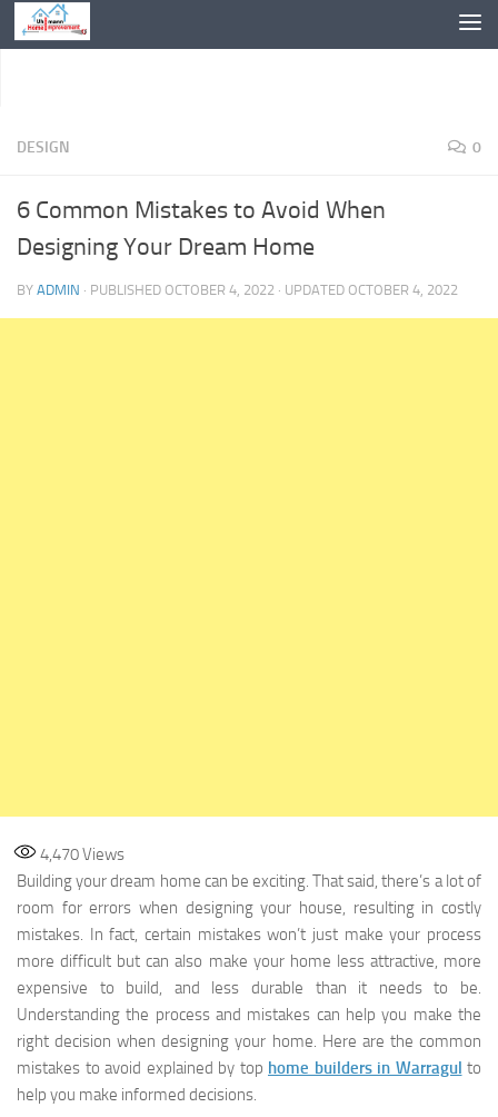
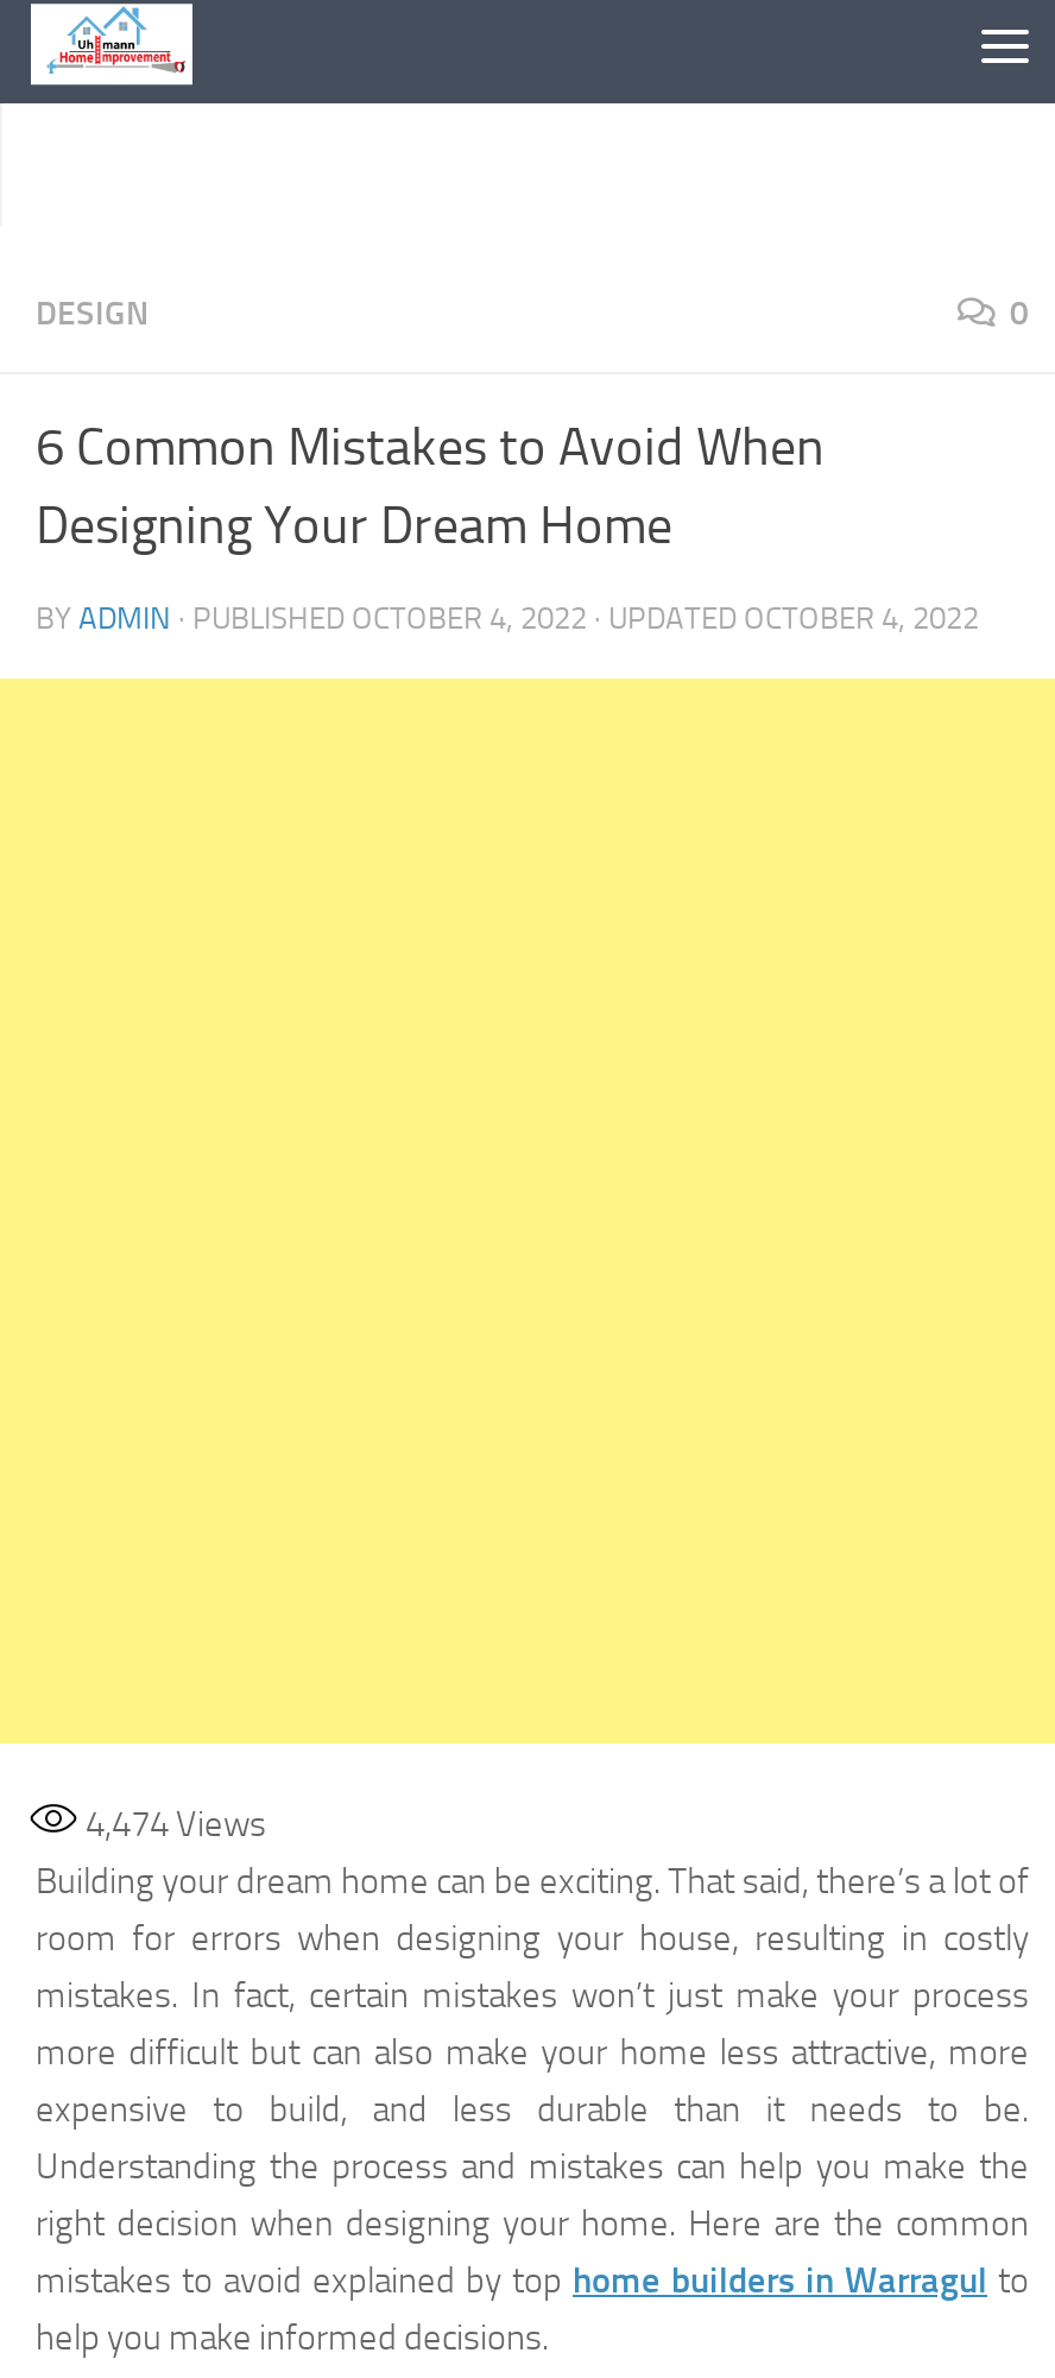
- 4,470 Views
+ 4,474 Views
